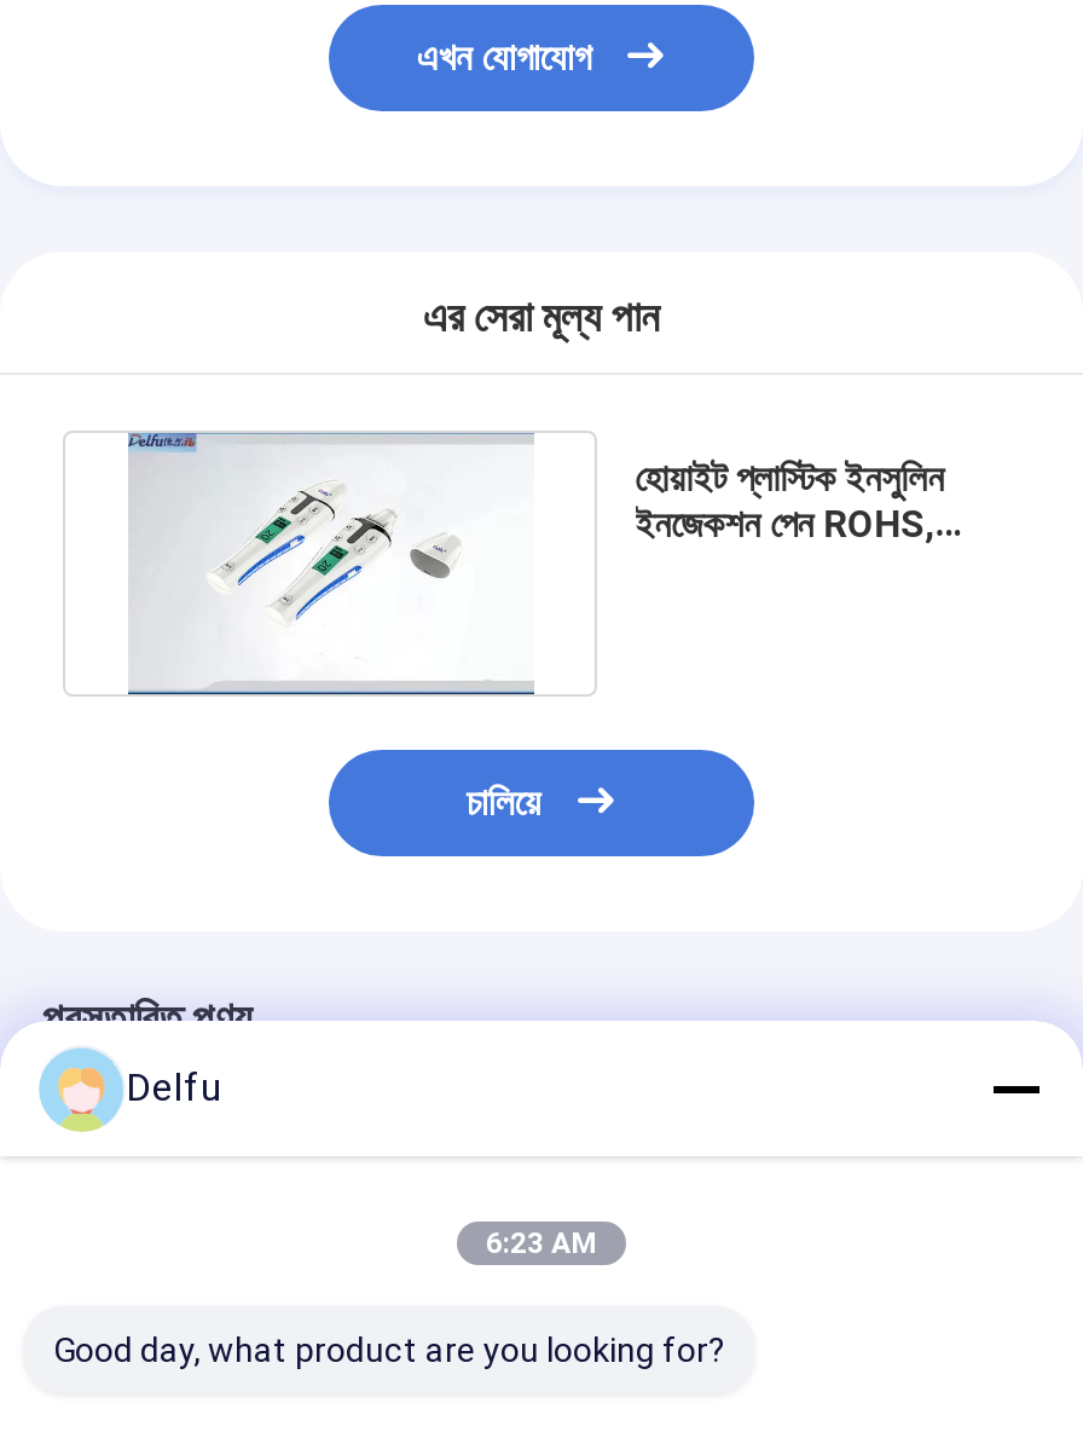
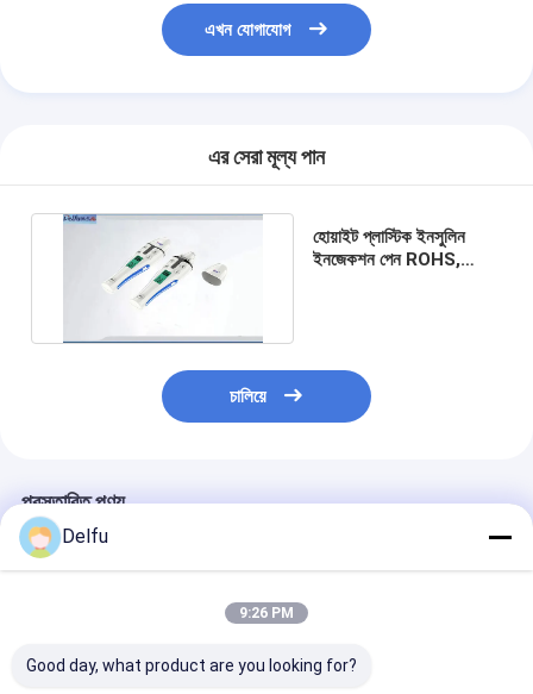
- 6:23 AM
+ 9:26 PM
